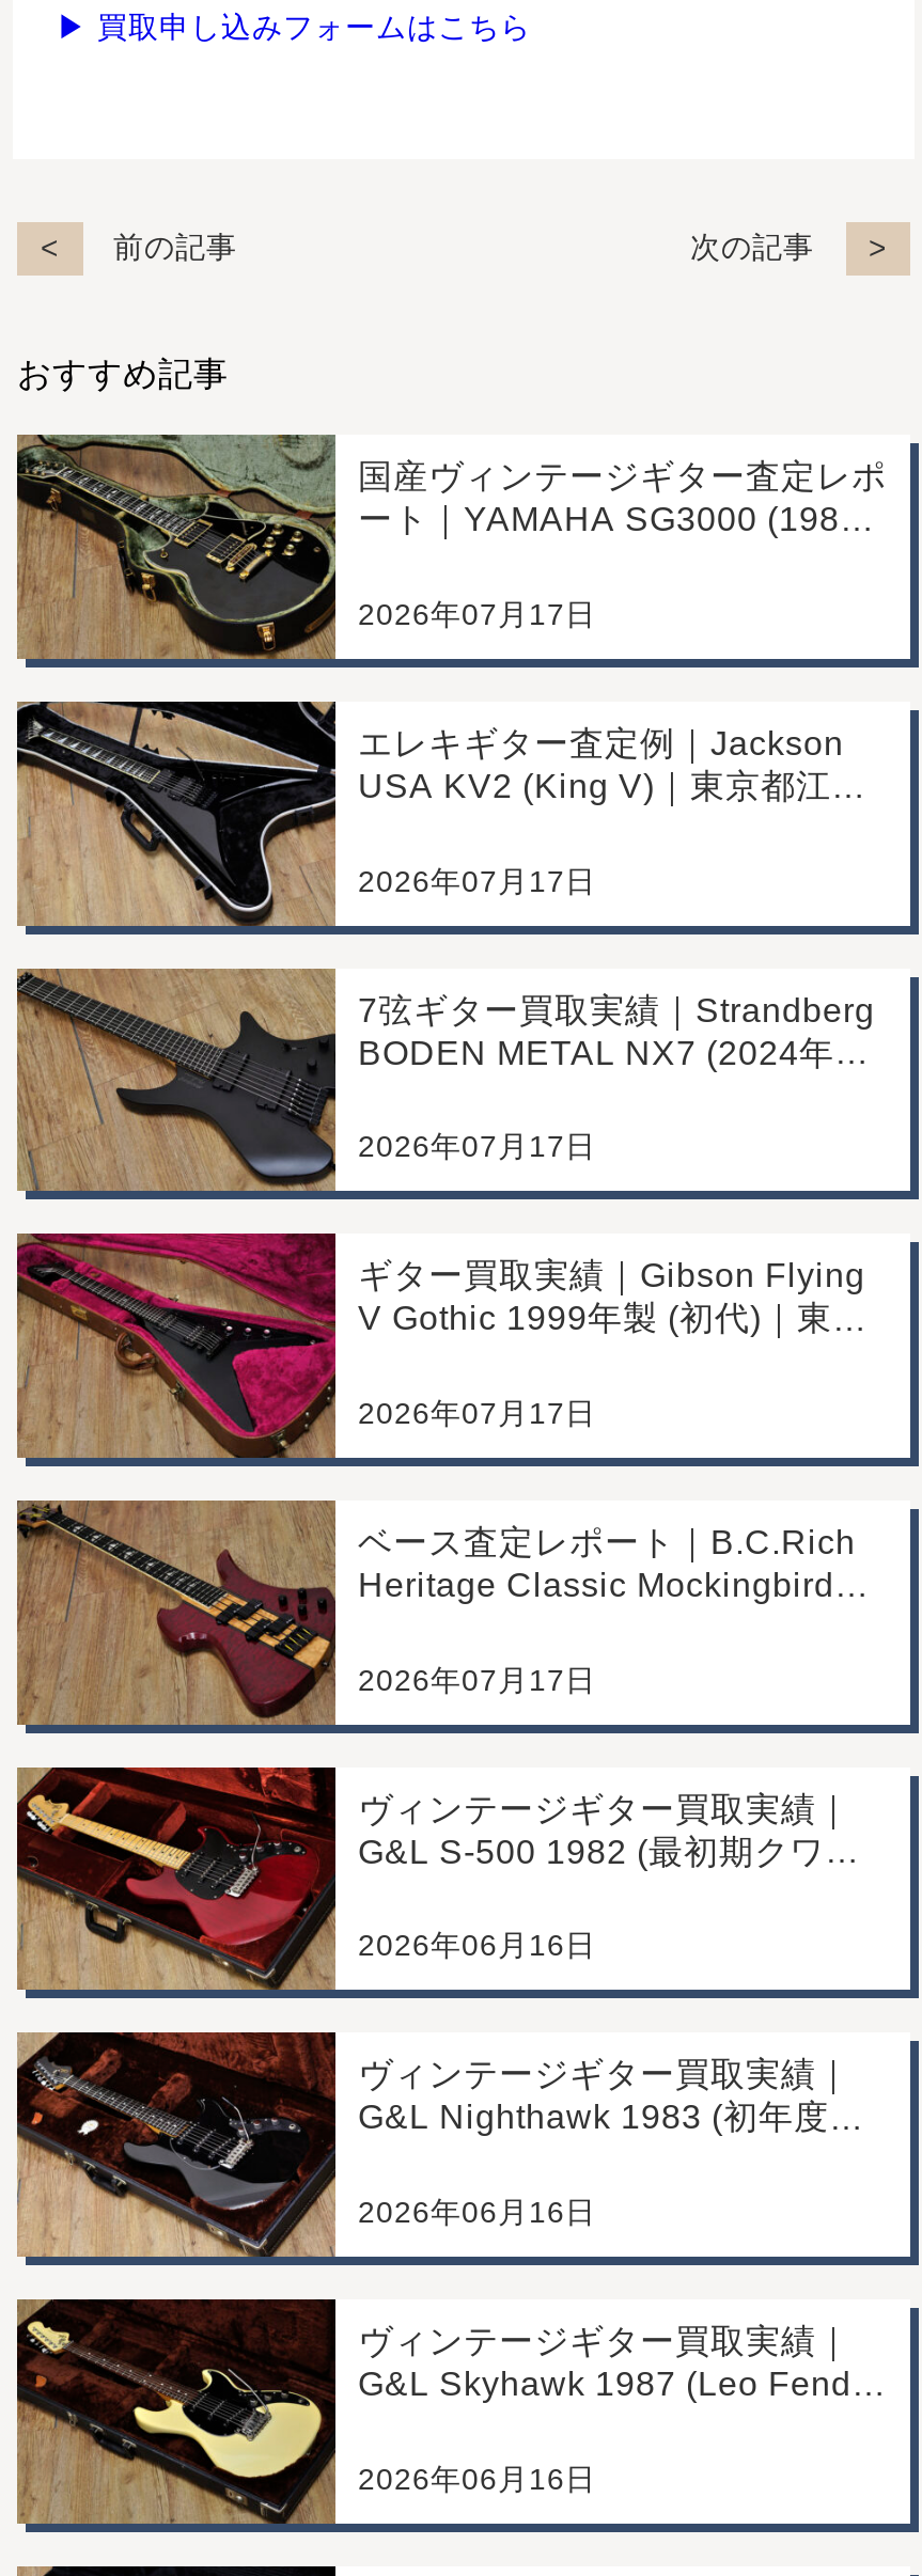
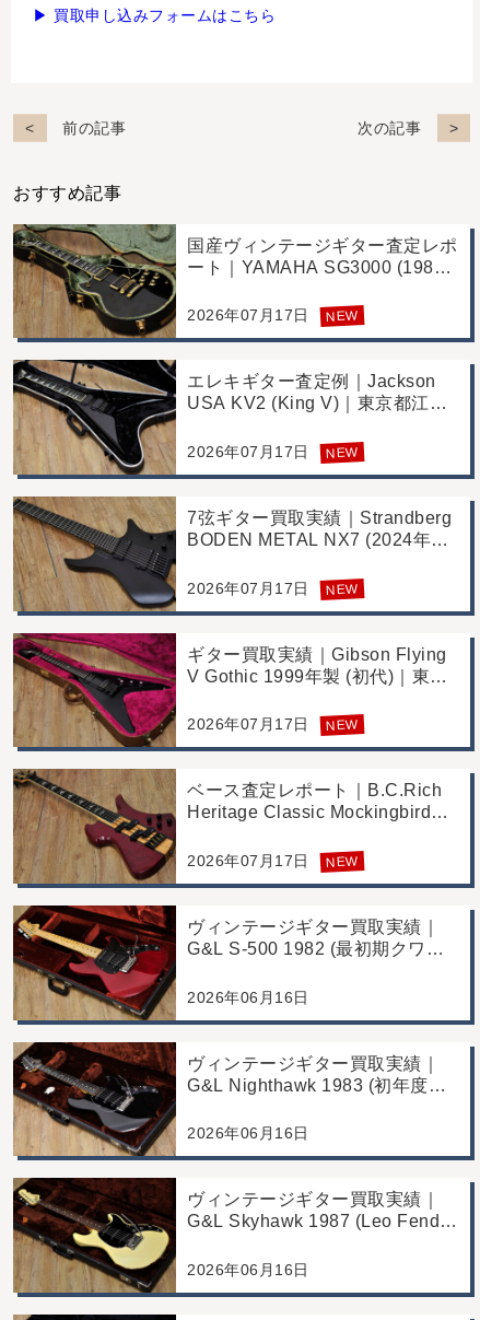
+ NEW

+ NEW

+ NEW

+ NEW

+ NEW
